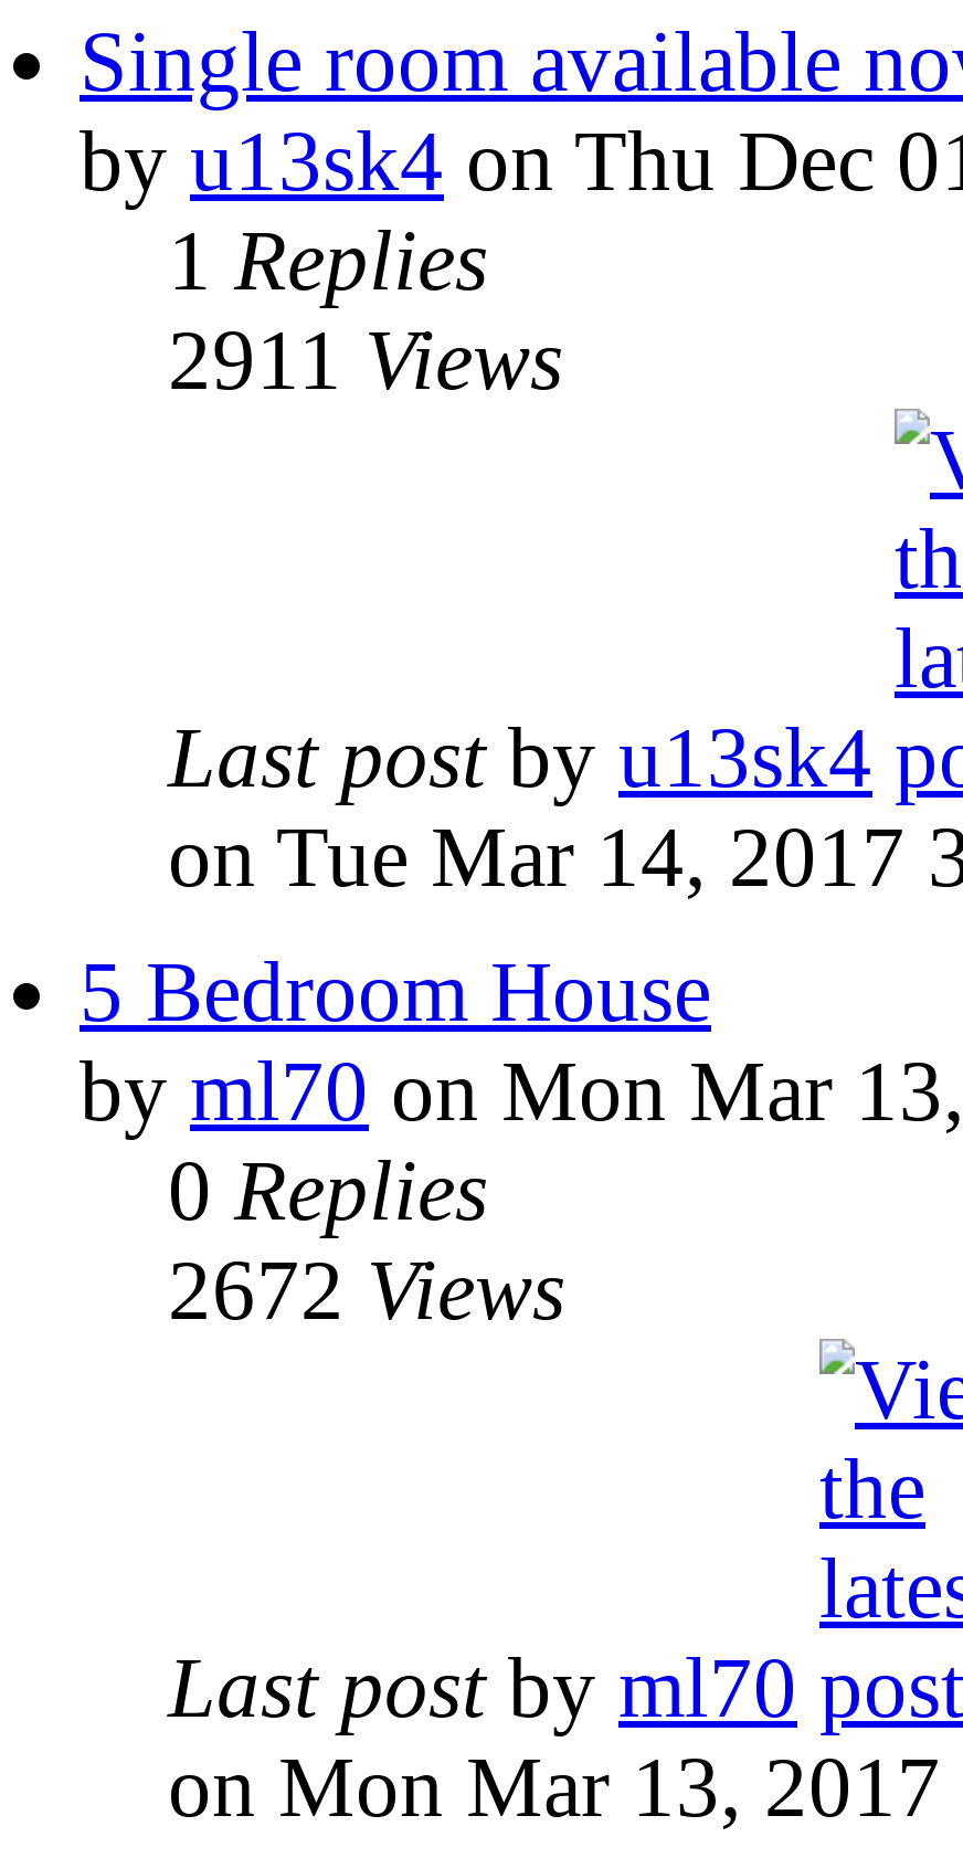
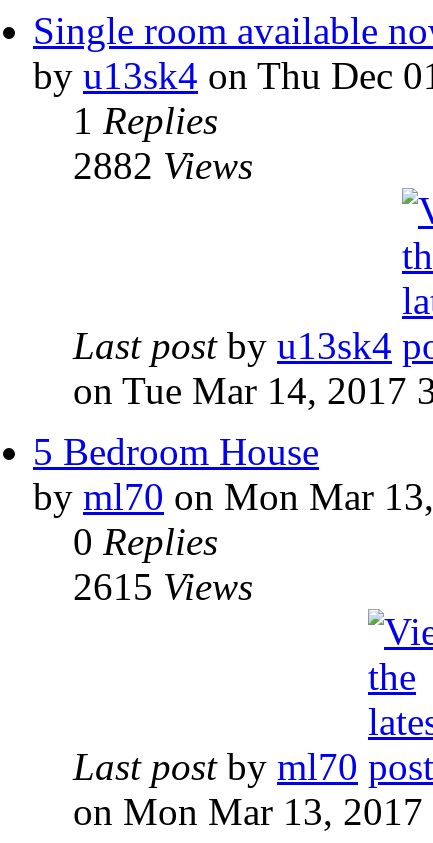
- 2911 Views
+ 2882 Views

- 2672 Views
+ 2615 Views
